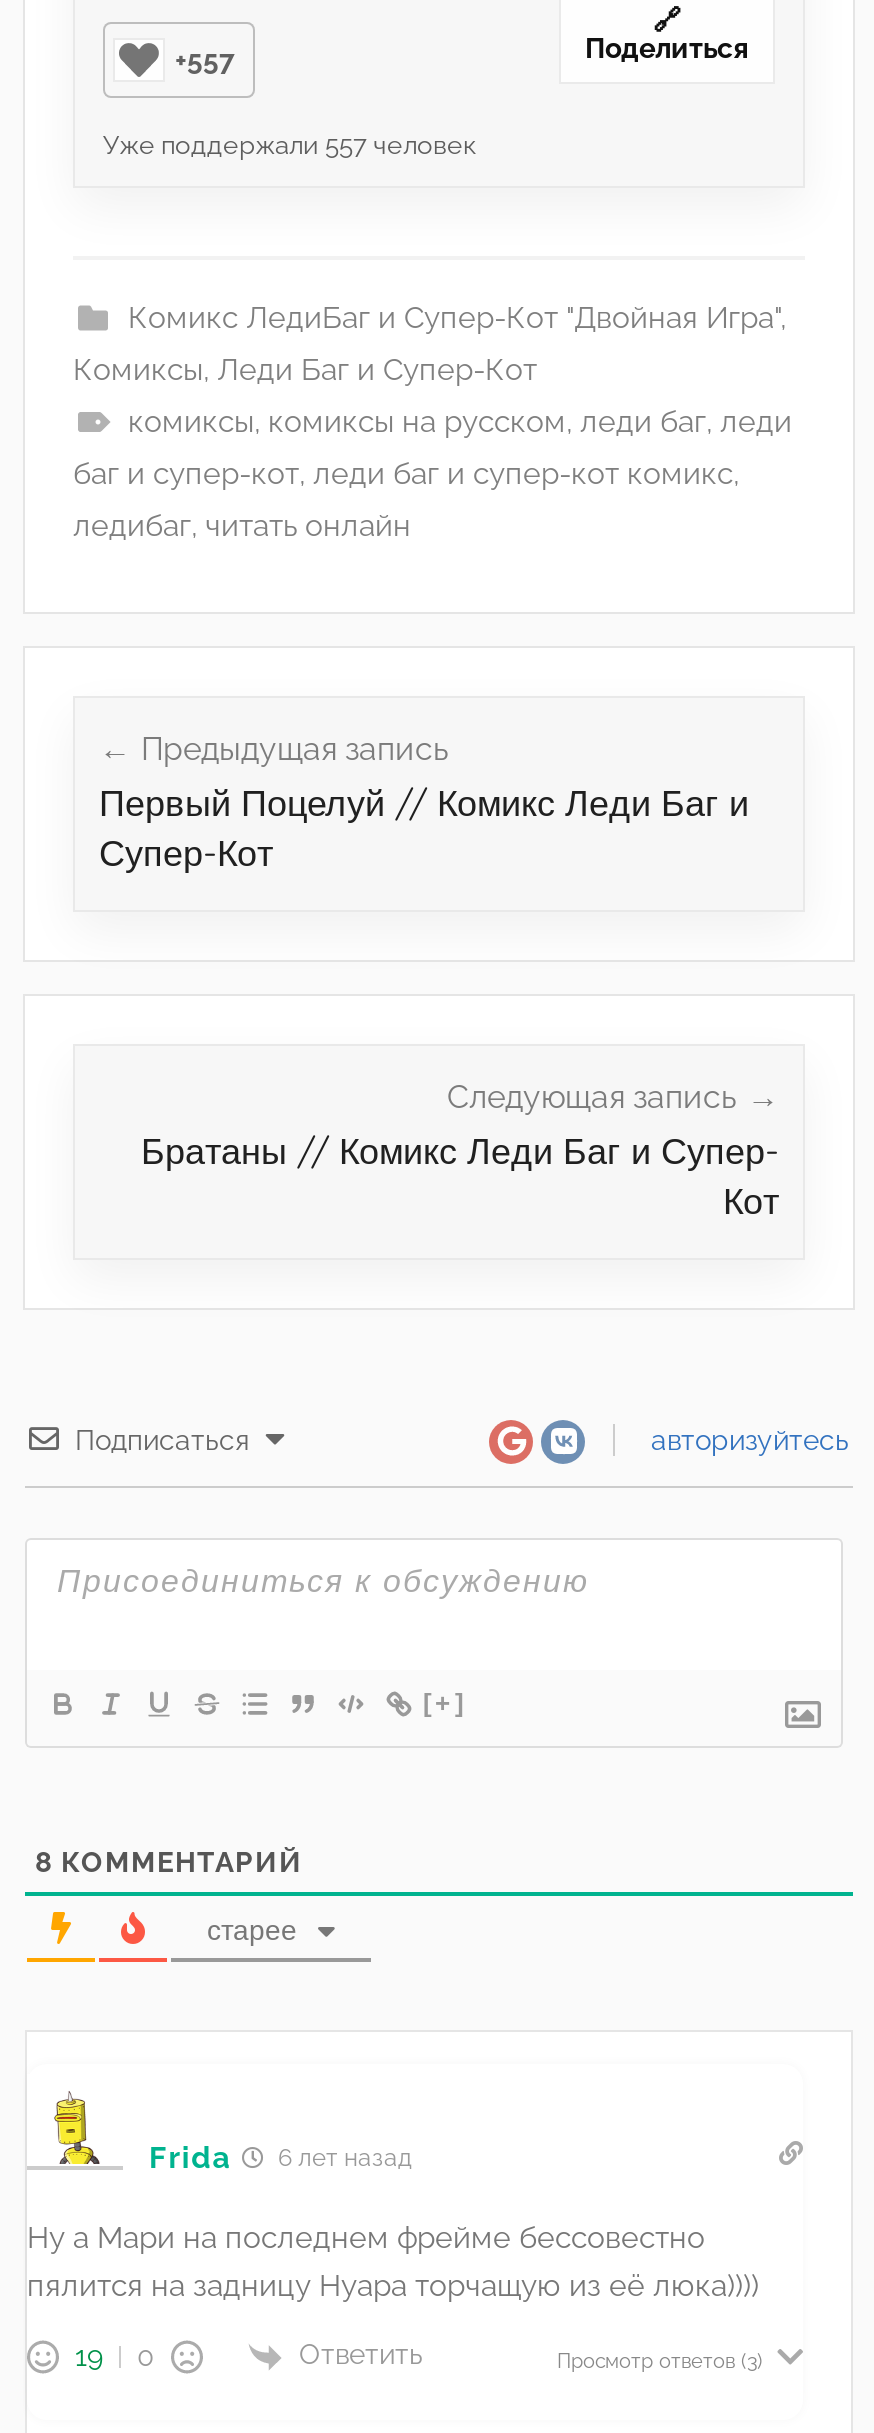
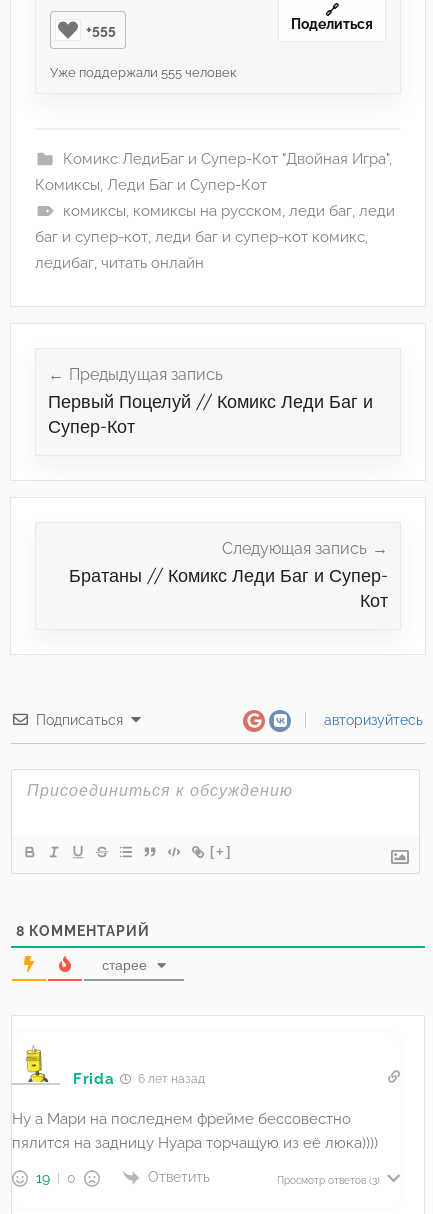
- +557
+ +555

- Уже поддержали 557 человек
+ Уже поддержали 555 человек
